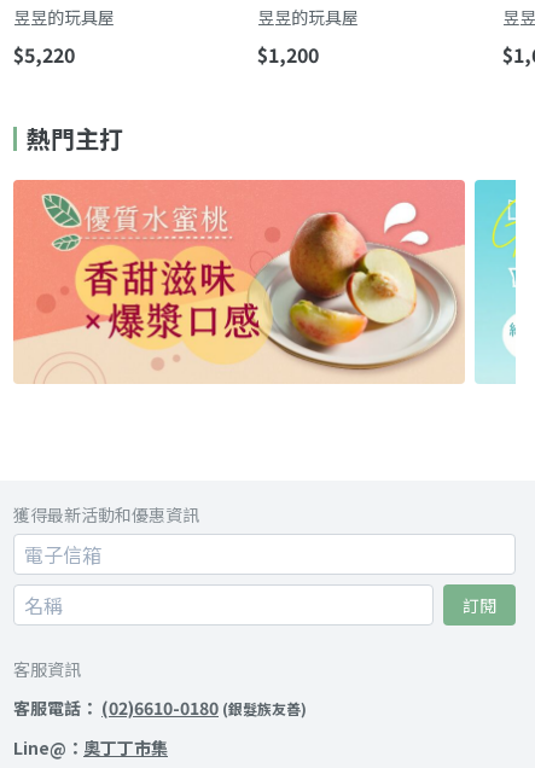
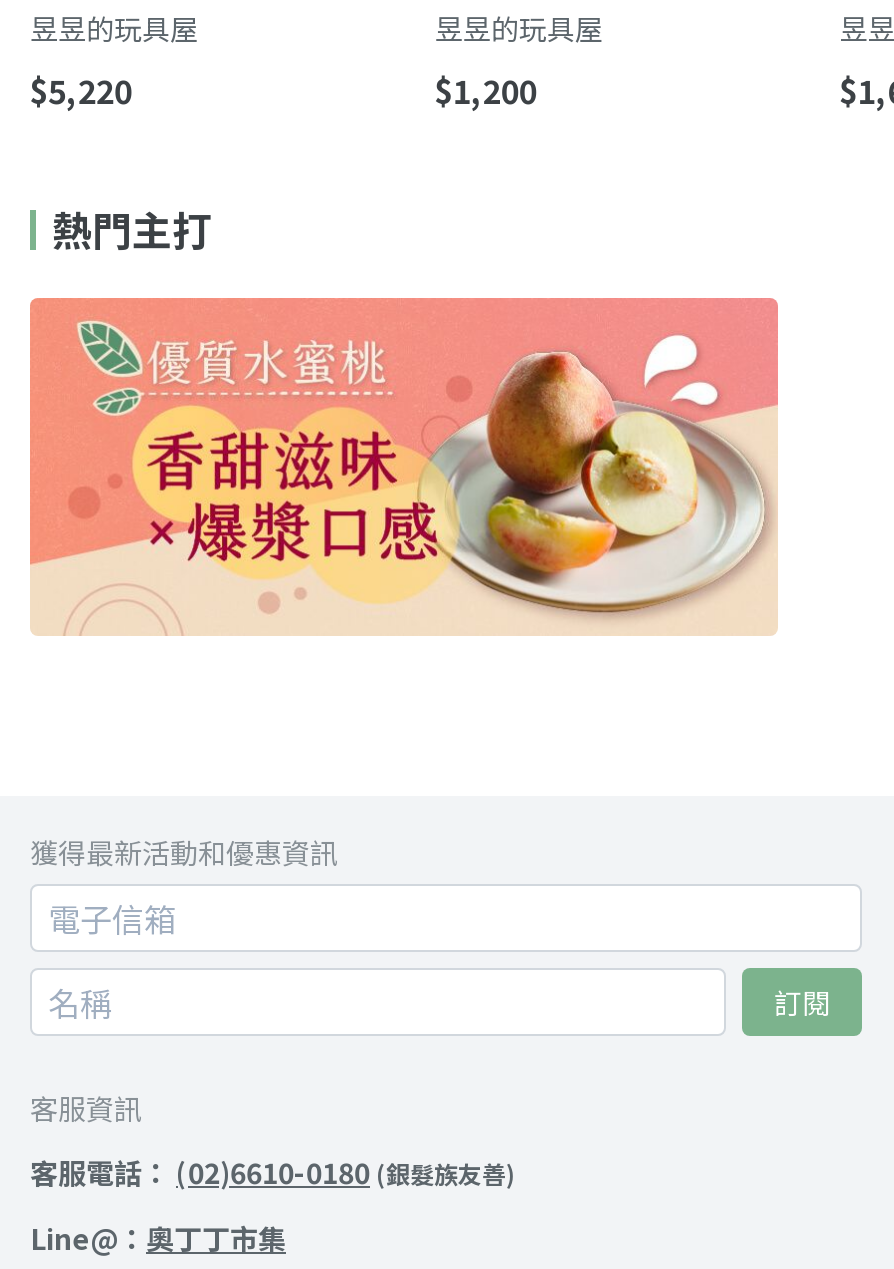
- [image]
